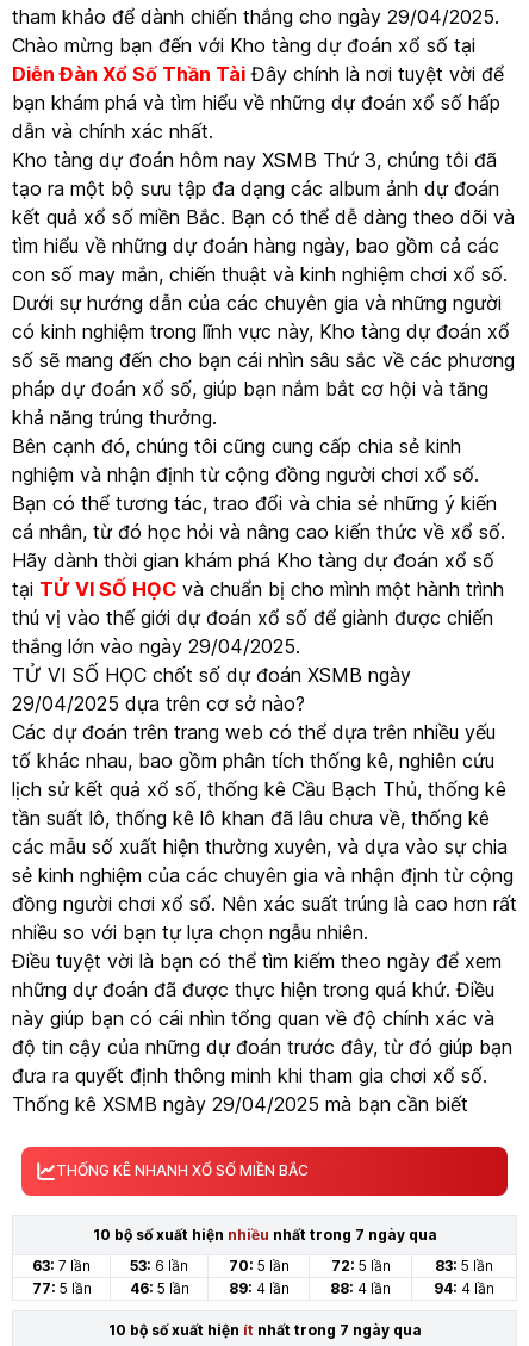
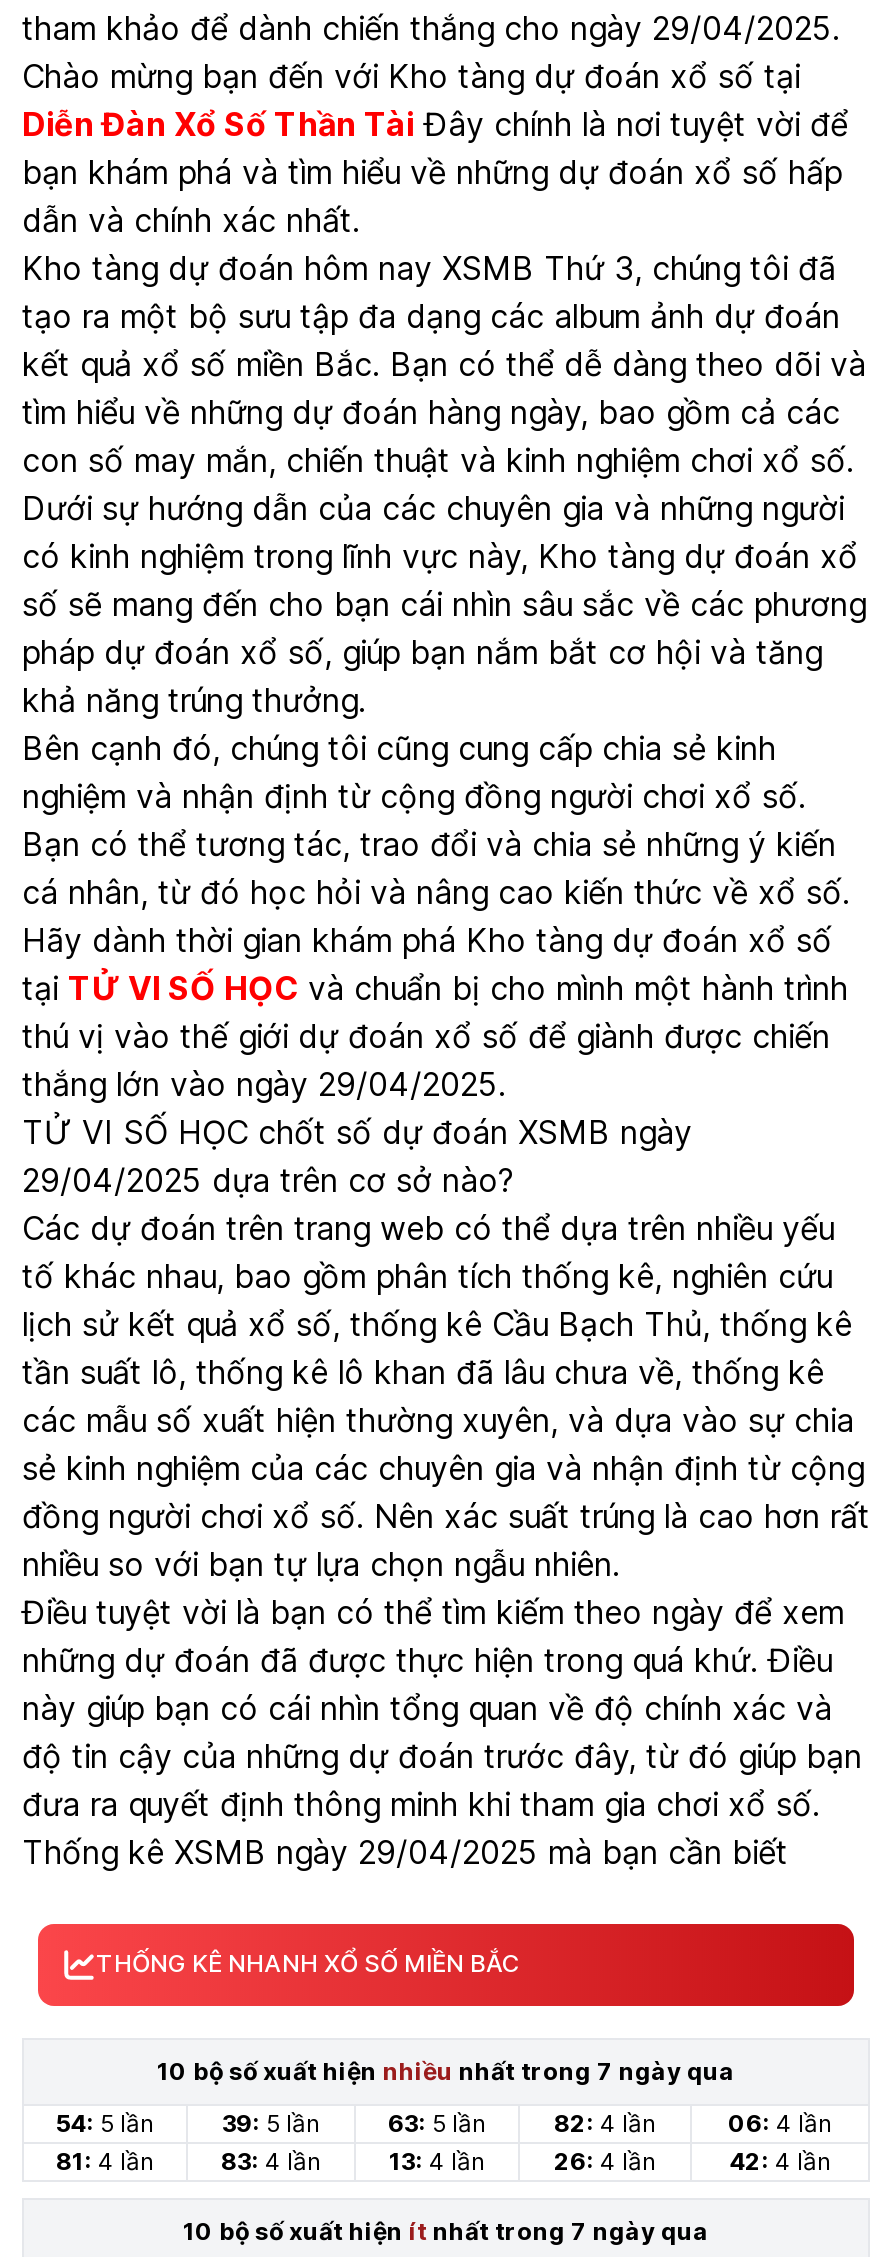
- 63: 7 lần
+ 54: 5 lần

- 53: 6 lần
+ 39: 5 lần

- 70: 5 lần
+ 63: 5 lần

- 72: 5 lần
+ 82: 4 lần

- 83: 5 lần
+ 06: 4 lần

- 77: 5 lần
+ 81: 4 lần

- 46: 5 lần
+ 83: 4 lần

- 89: 4 lần
+ 13: 4 lần

- 88: 4 lần
+ 26: 4 lần

- 94: 4 lần
+ 42: 4 lần
